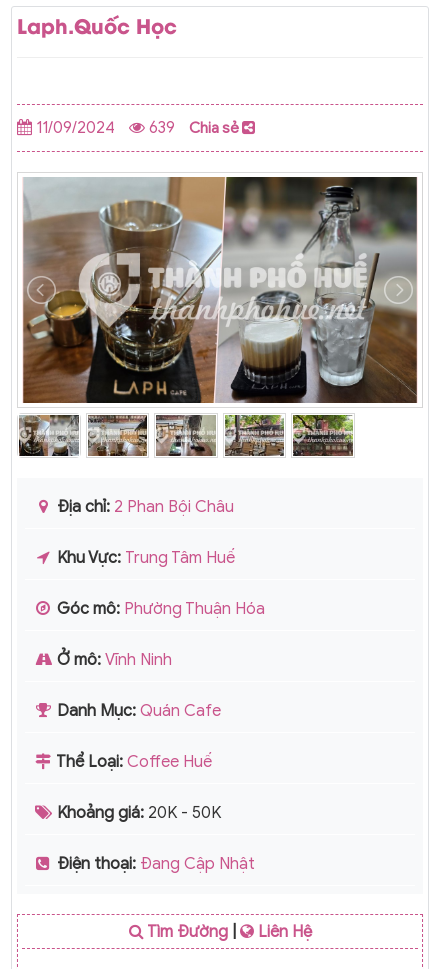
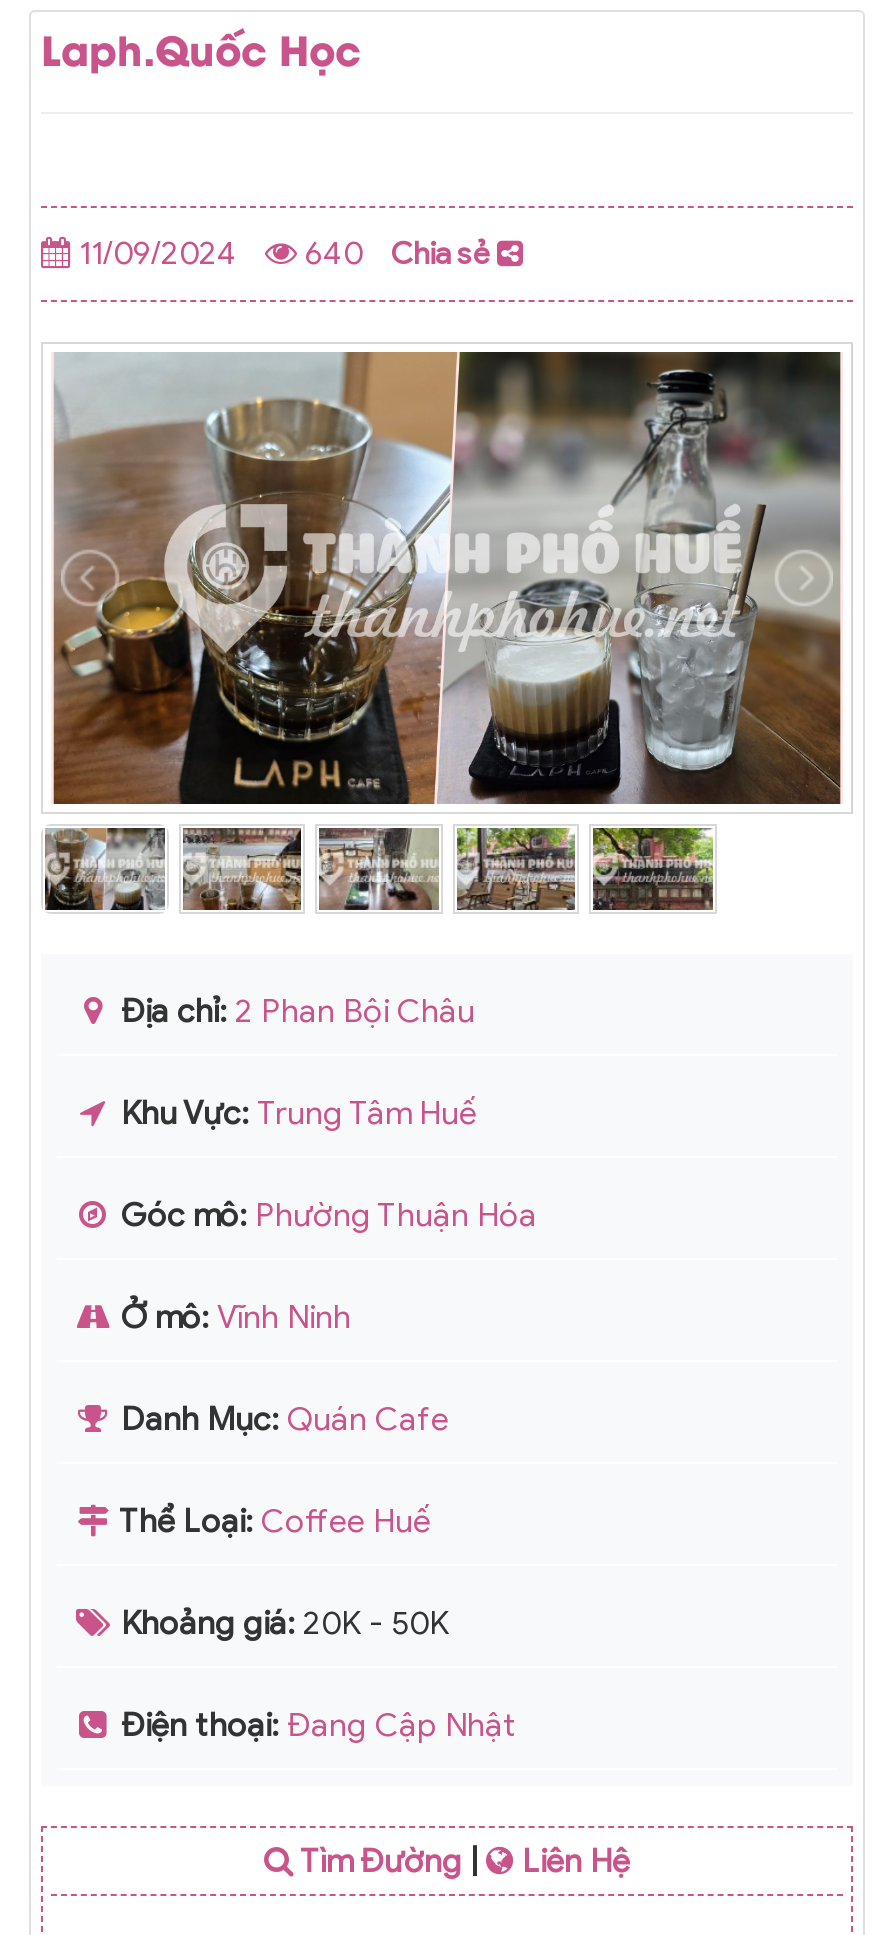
- 11/09/2024 639 Chia sẻ
+ 11/09/2024 640 Chia sẻ
